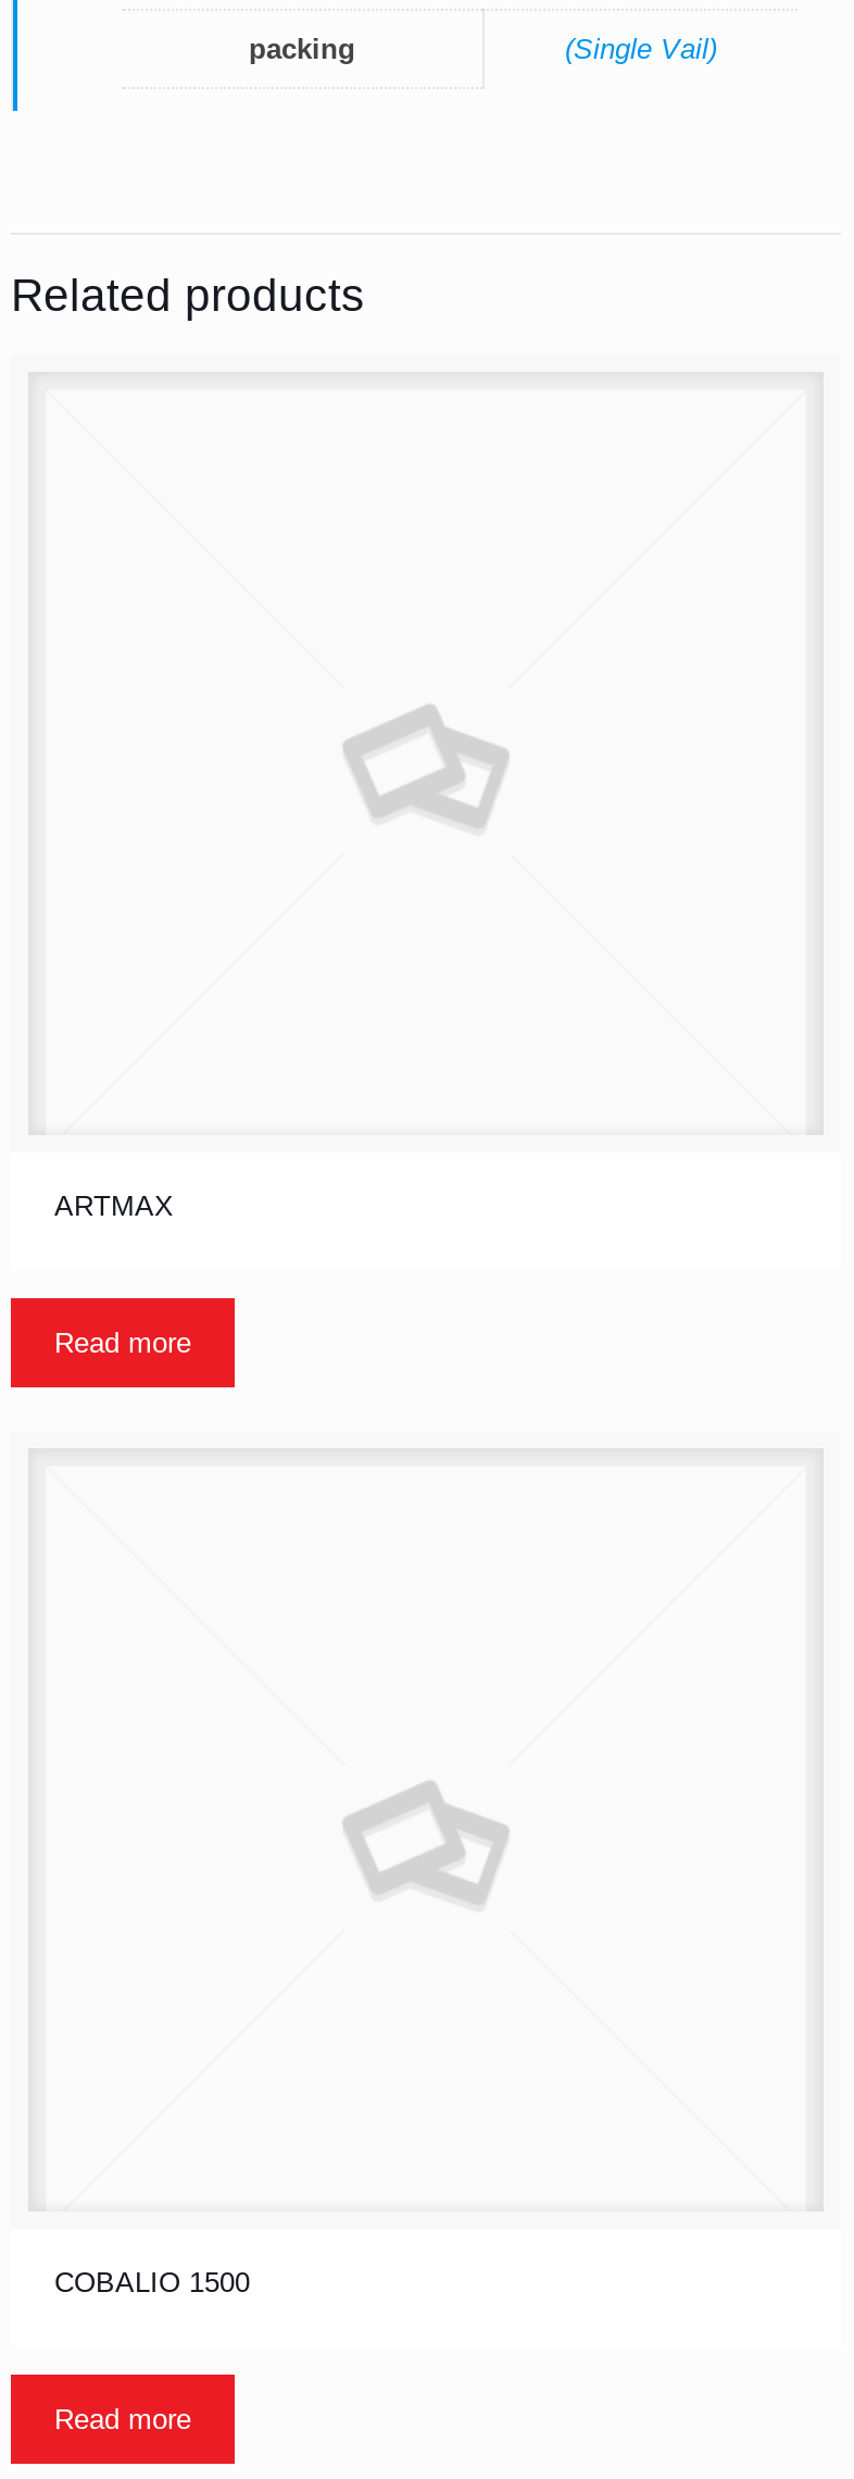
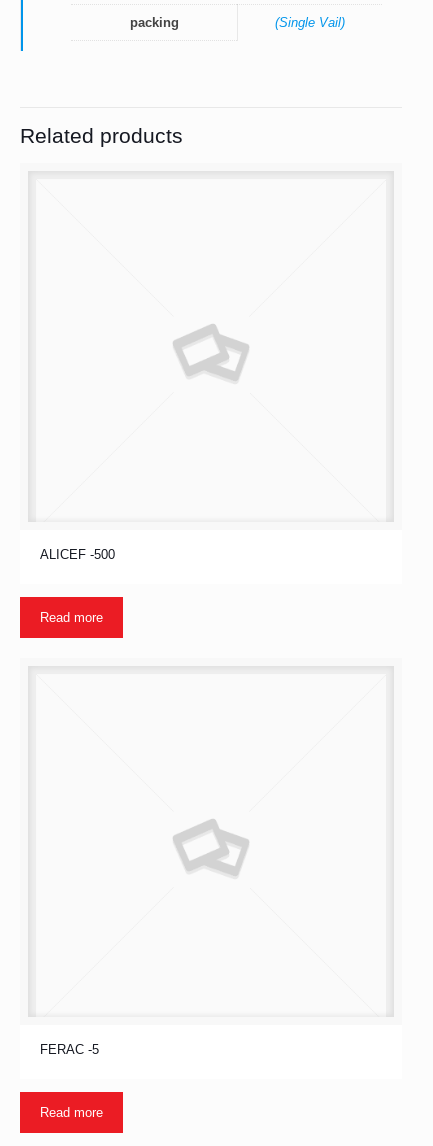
- ARTMAX
+ ALICEF -500

- COBALIO 1500
+ FERAC -5
